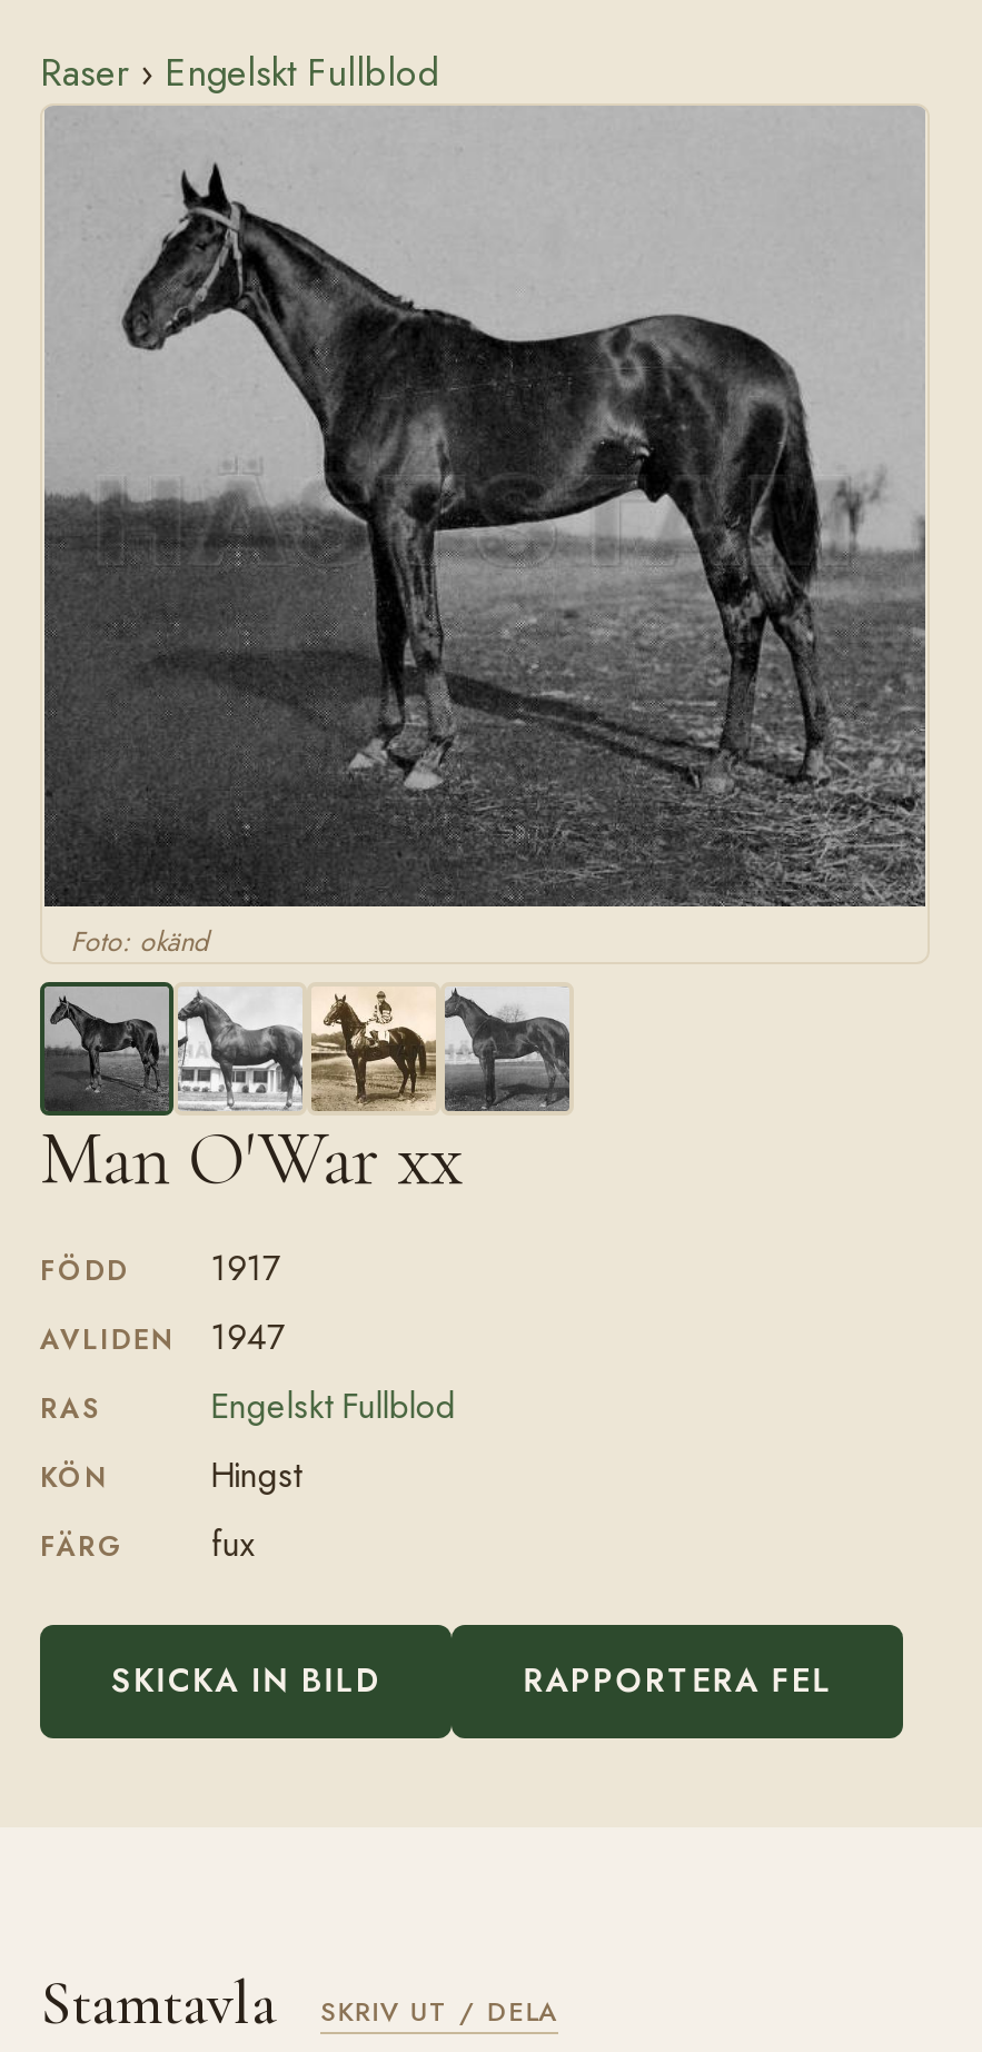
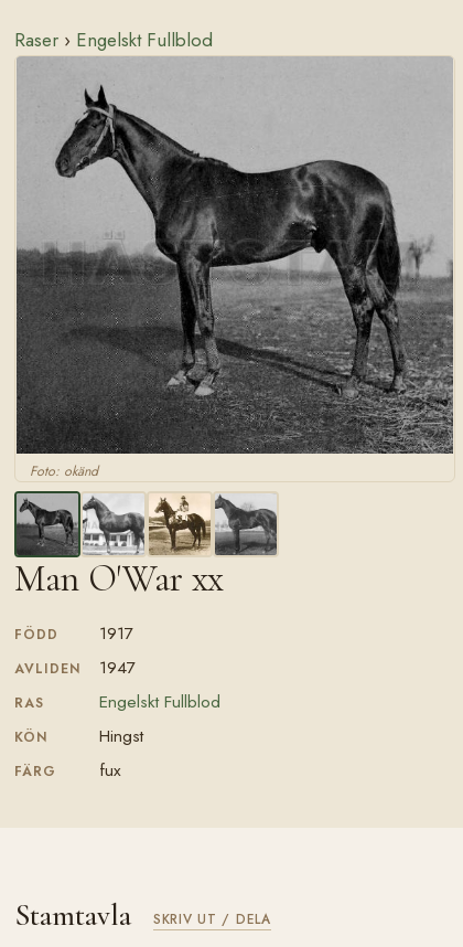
- SKICKA IN BILD
- RAPPORTERA FEL
